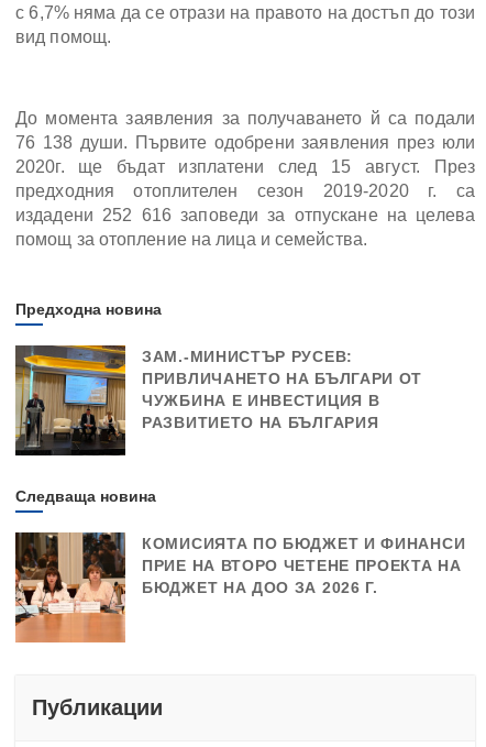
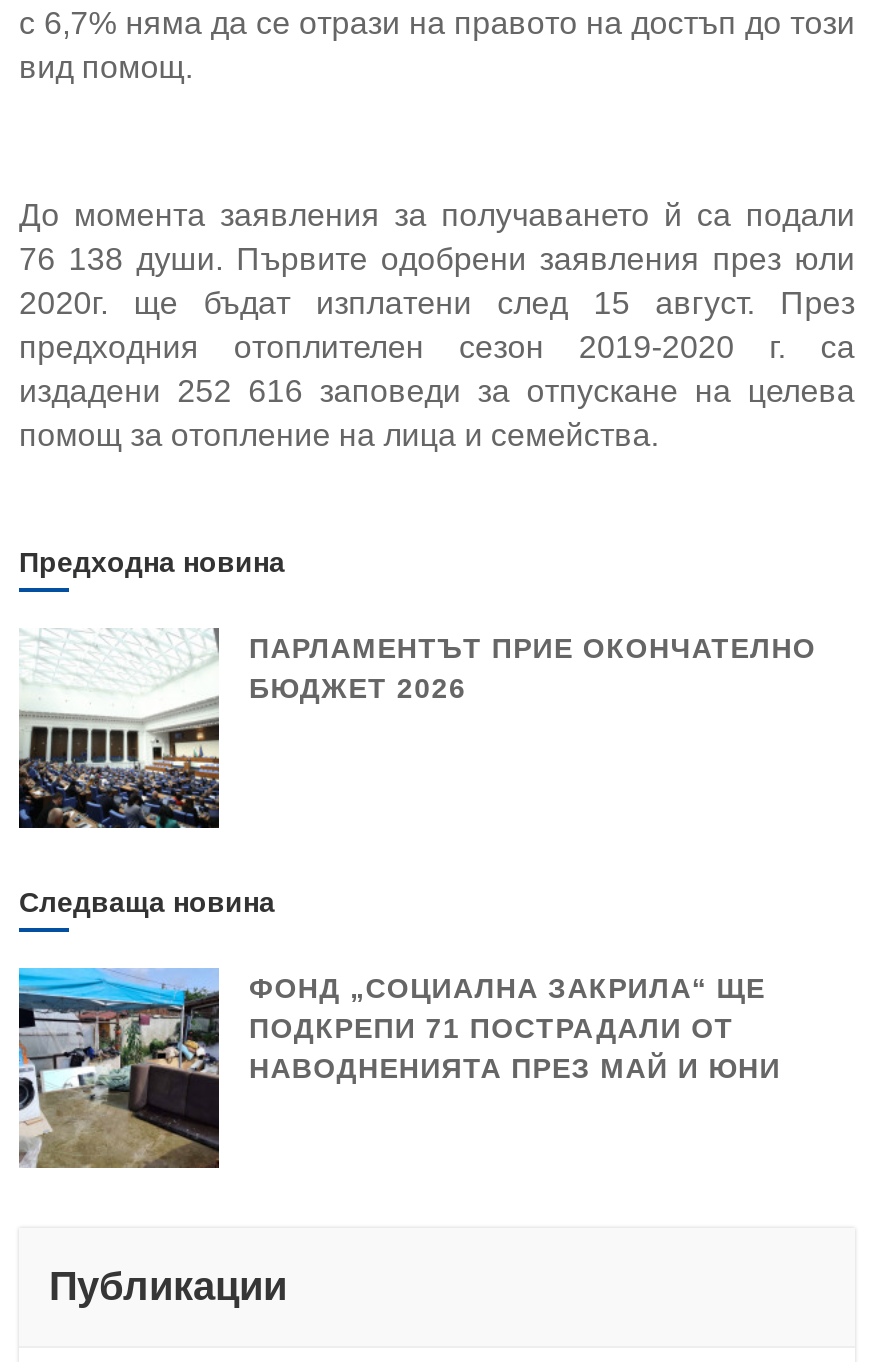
- [image]
- ЗАМ.-МИНИСТЪР РУСЕВ:
- ПРИВЛИЧАНЕТО НА БЪЛГАРИ ОТ
- ЧУЖБИНА Е ИНВЕСТИЦИЯ В
- РАЗВИТИЕТО НА БЪЛГАРИЯ
+ [image]
+ ПАРЛАМЕНТЪТ ПРИЕ ОКОНЧАТЕЛНО
+ БЮДЖЕТ 2026

- [image]
- КОМИСИЯТА ПО БЮДЖЕТ И ФИНАНСИ
- ПРИЕ НА ВТОРО ЧЕТЕНЕ ПРОЕКТА НА
- БЮДЖЕТ НА ДОО ЗА 2026 Г.
+ [image]
+ ФОНД „СОЦИАЛНА ЗАКРИЛА“ ЩЕ
+ ПОДКРЕПИ 71 ПОСТРАДАЛИ ОТ
+ НАВОДНЕНИЯТА ПРЕЗ МАЙ И ЮНИ
